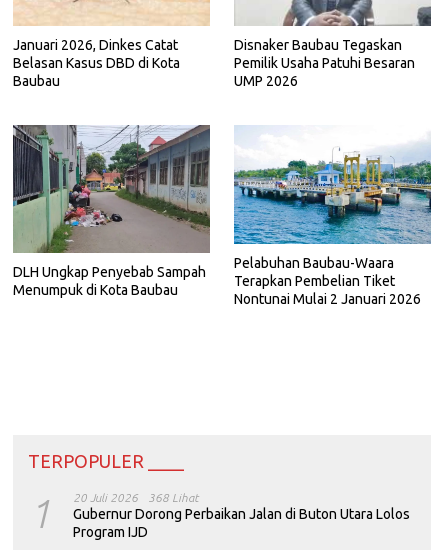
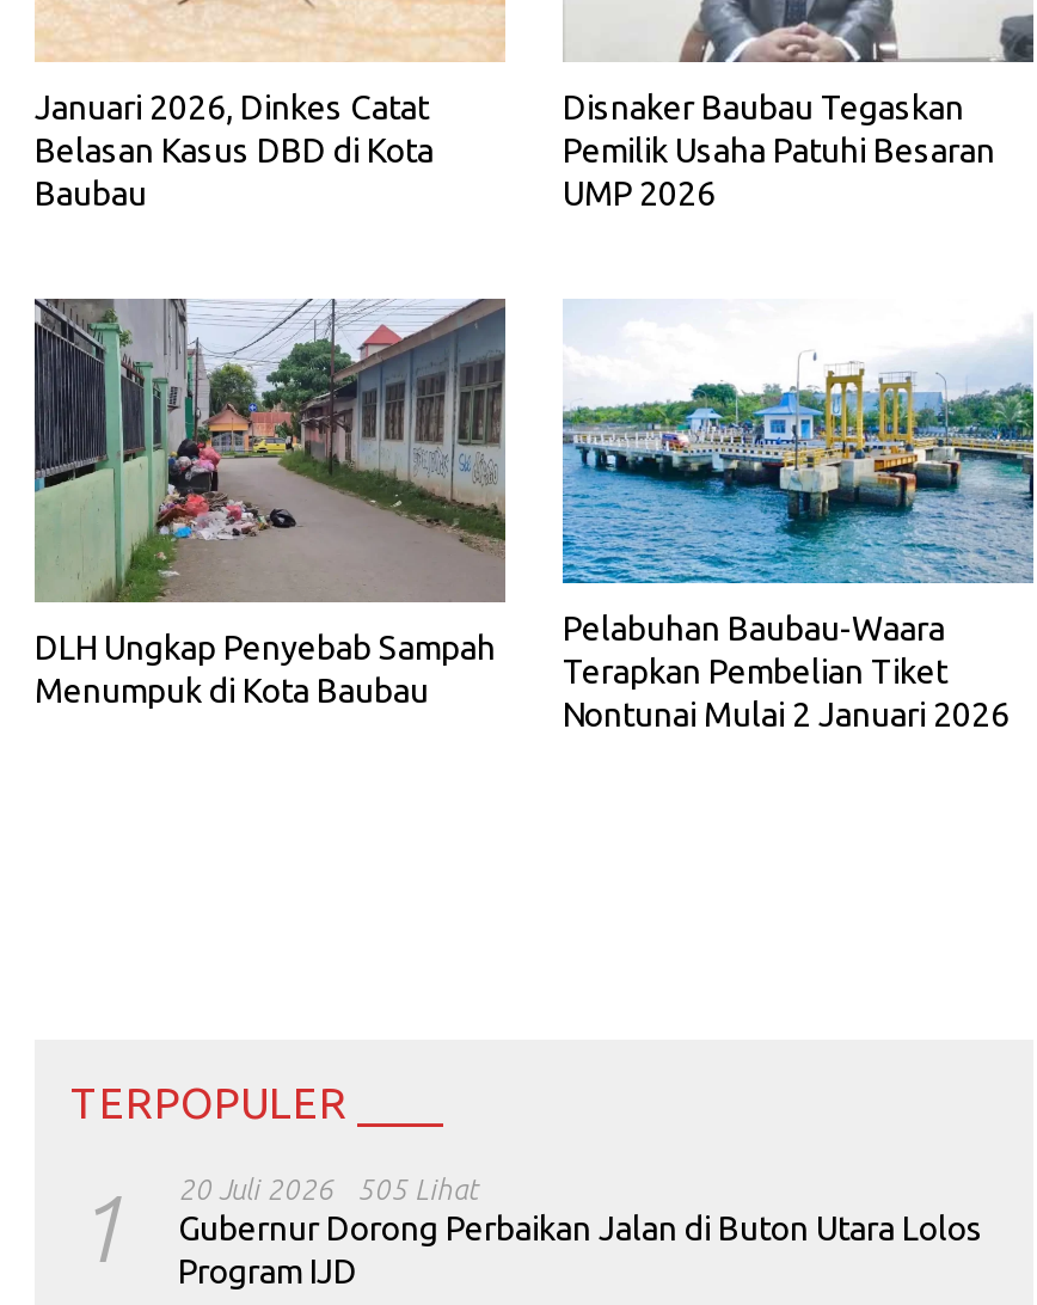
- 1 20 Juli 2026 Gubernur Dorong Perbaikan Jalan di Buton Utara Lolos Program IJD 368 Lihat
+ 1 20 Juli 2026 Gubernur Dorong Perbaikan Jalan di Buton Utara Lolos Program IJD 505 Lihat
